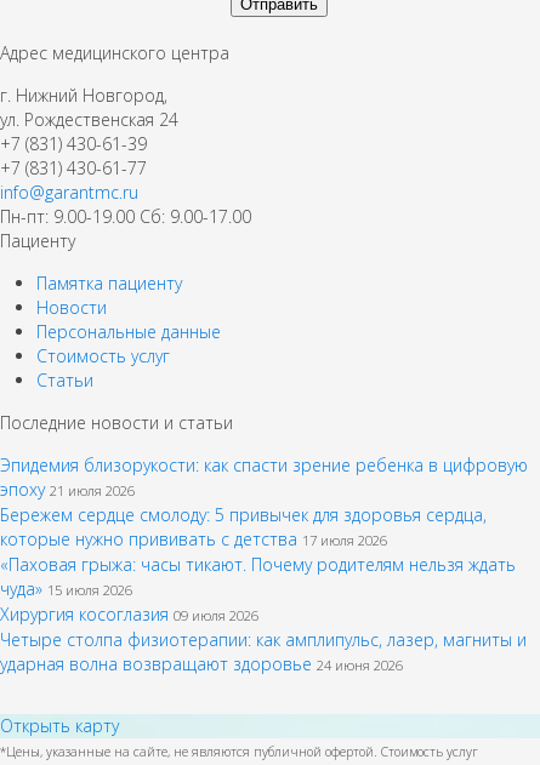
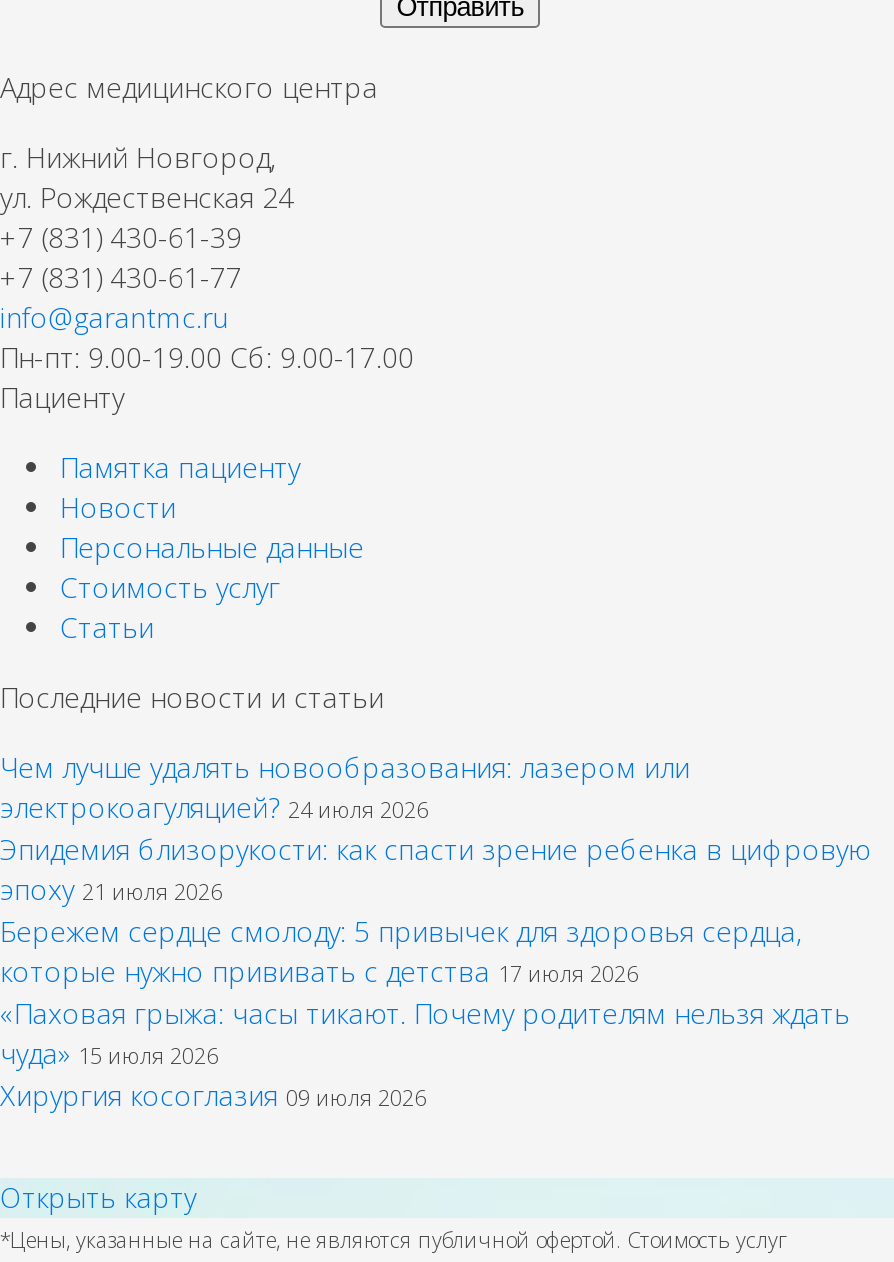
+ Чем лучше удалять новообразования: лазером или
+ электрокоагуляцией? 24 июля 2026

moved down: Эпидемия близорукости: как спасти зрение ребенка в цифровую | эпоху 21 июля 2026 | Бережем сердце смолоду: 5 привычек для здоровья сердца, | которые нужно прививать с детства 17 июля 2026 | «Паховая грыжа: часы тикают. Почему родителям нельзя ждать | чуда» 15 июля 2026 | Хирургия косоглазия 09 июля 2026

- Четыре столпа физиотерапии: как амплипульс, лазер, магниты и
- ударная волна возвращают здоровье 24 июня 2026
